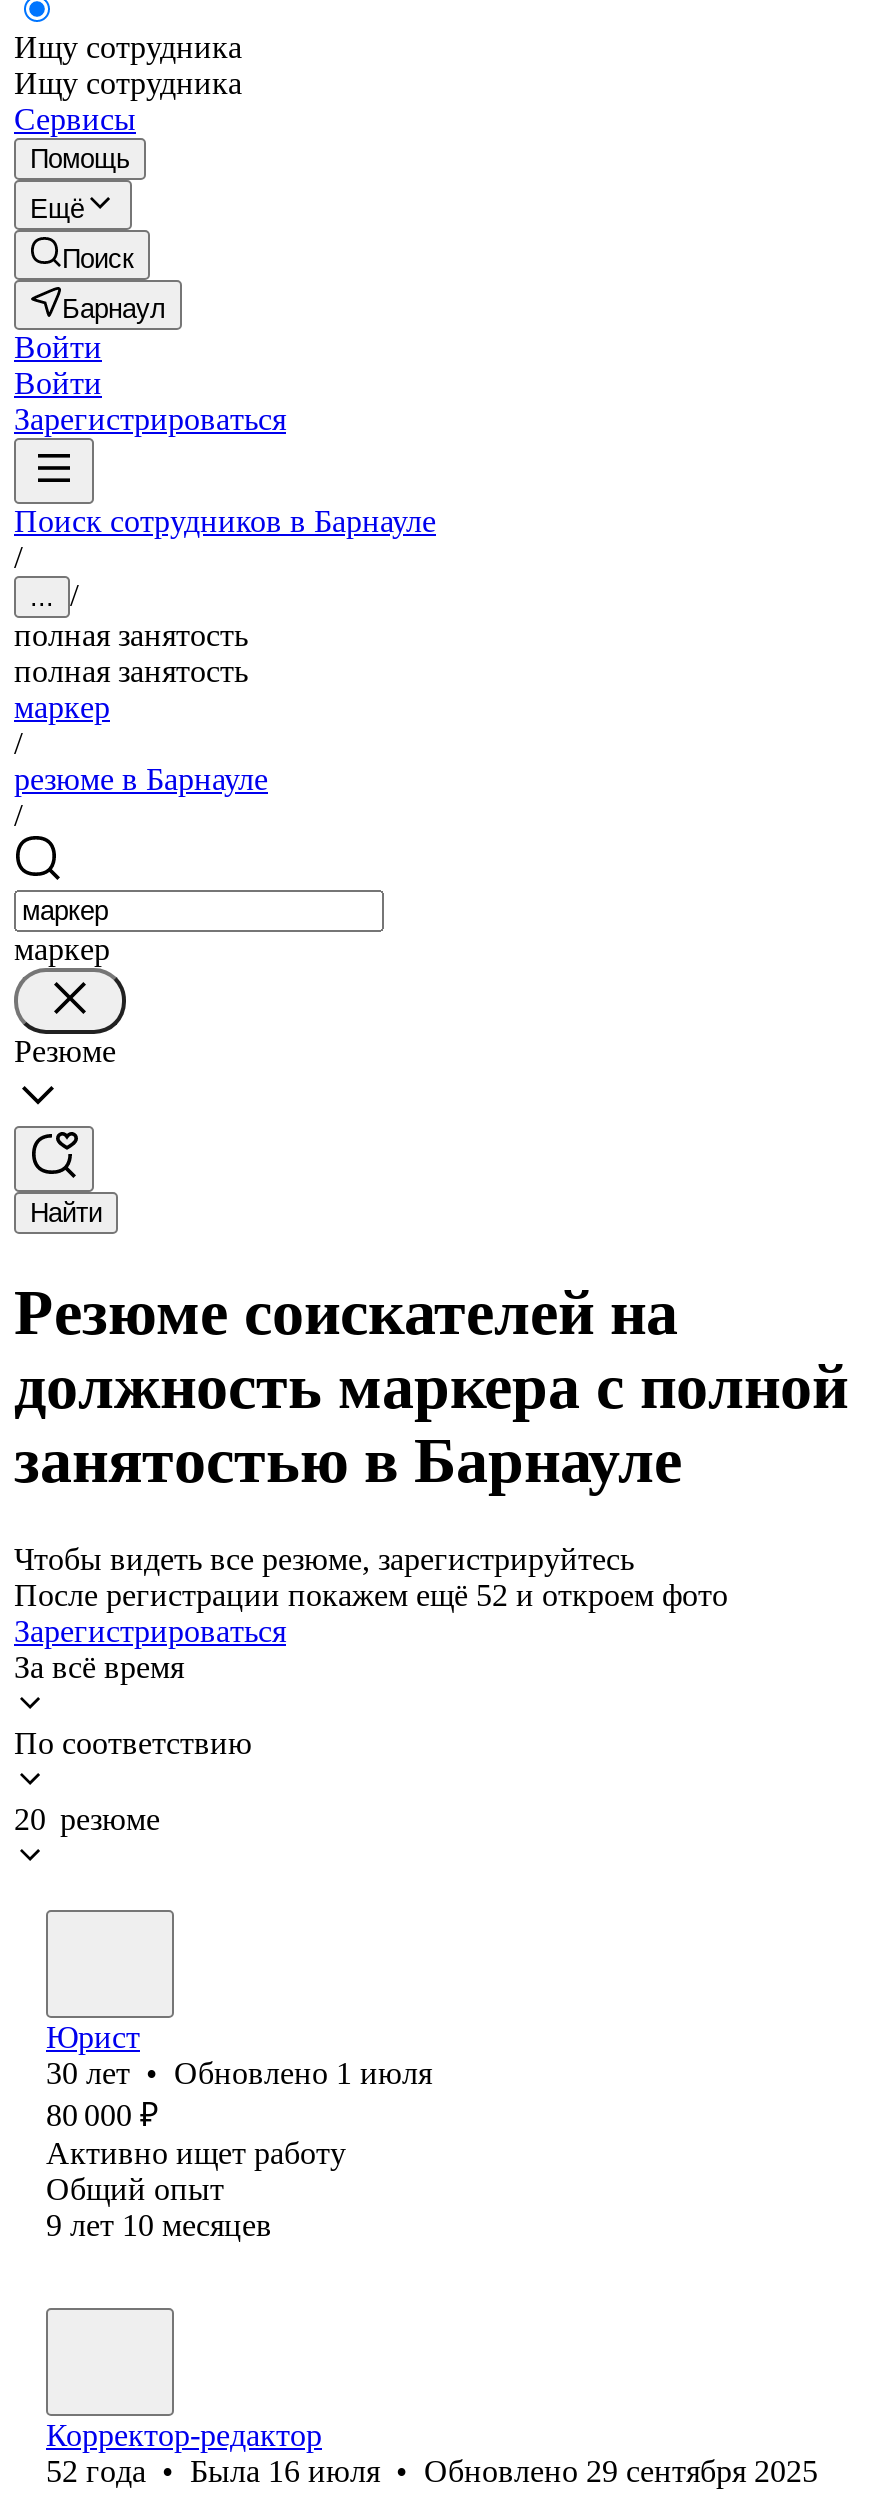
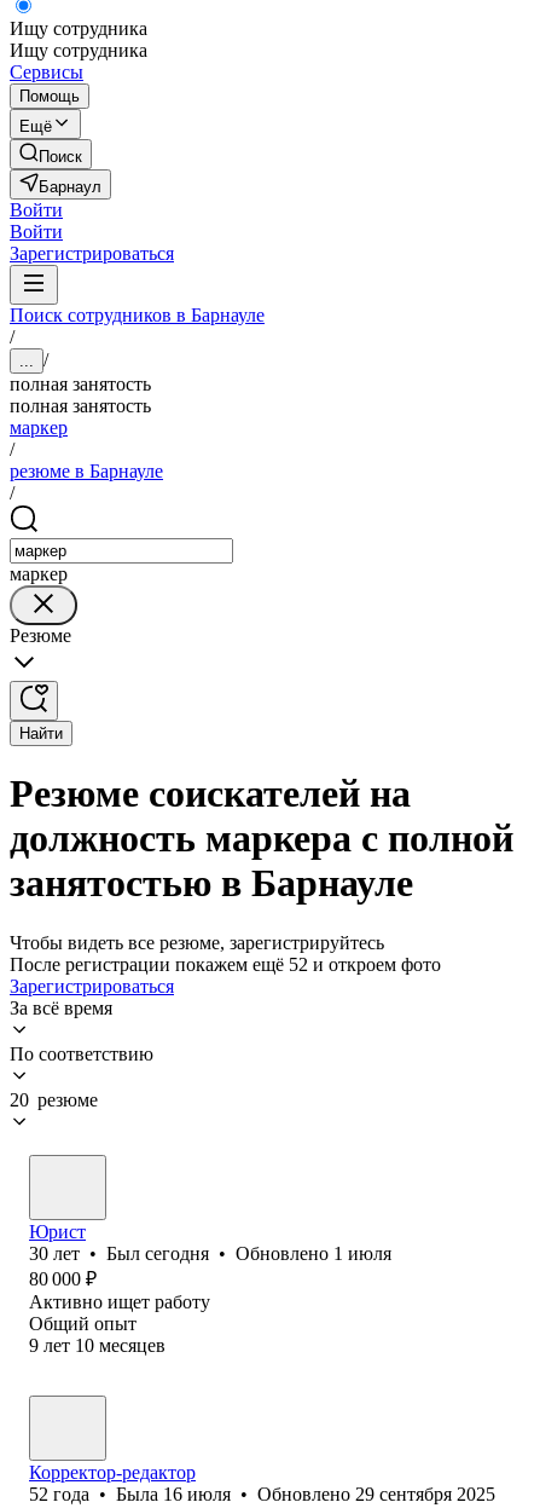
- 30 лет • Обновлено 1 июля
+ 30 лет • Был сегодня • Обновлено 1 июля
